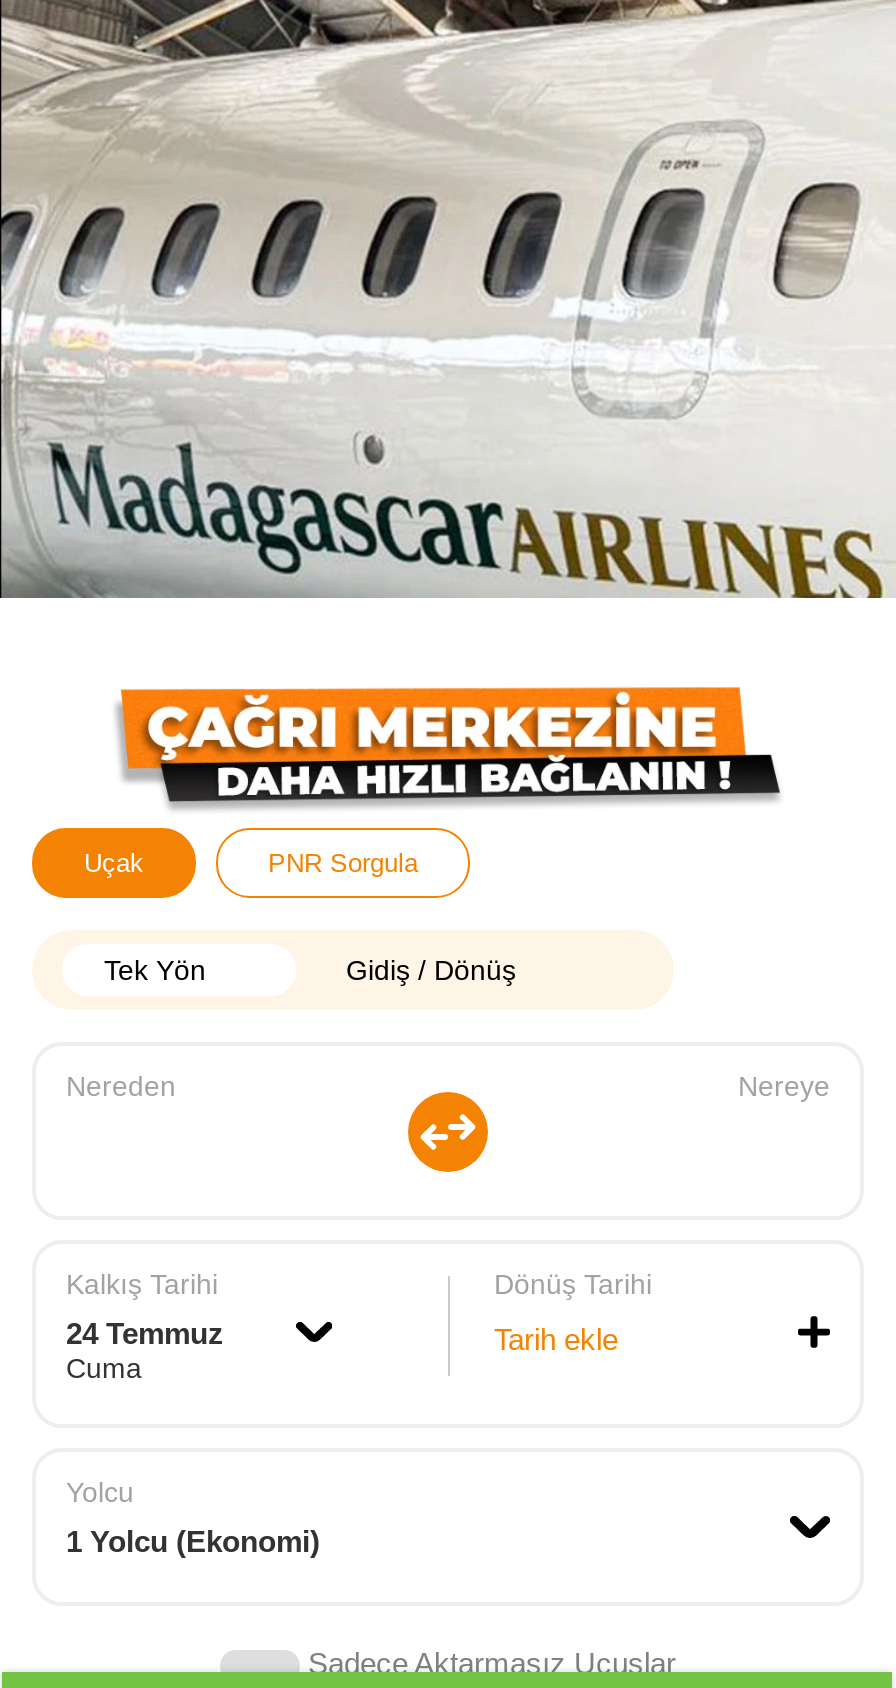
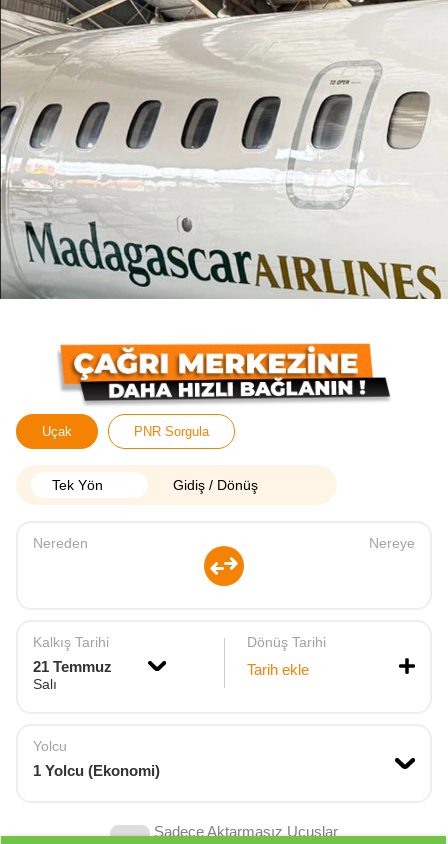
- 24 Temmuz
- Cuma
+ 21 Temmuz
+ Salı
